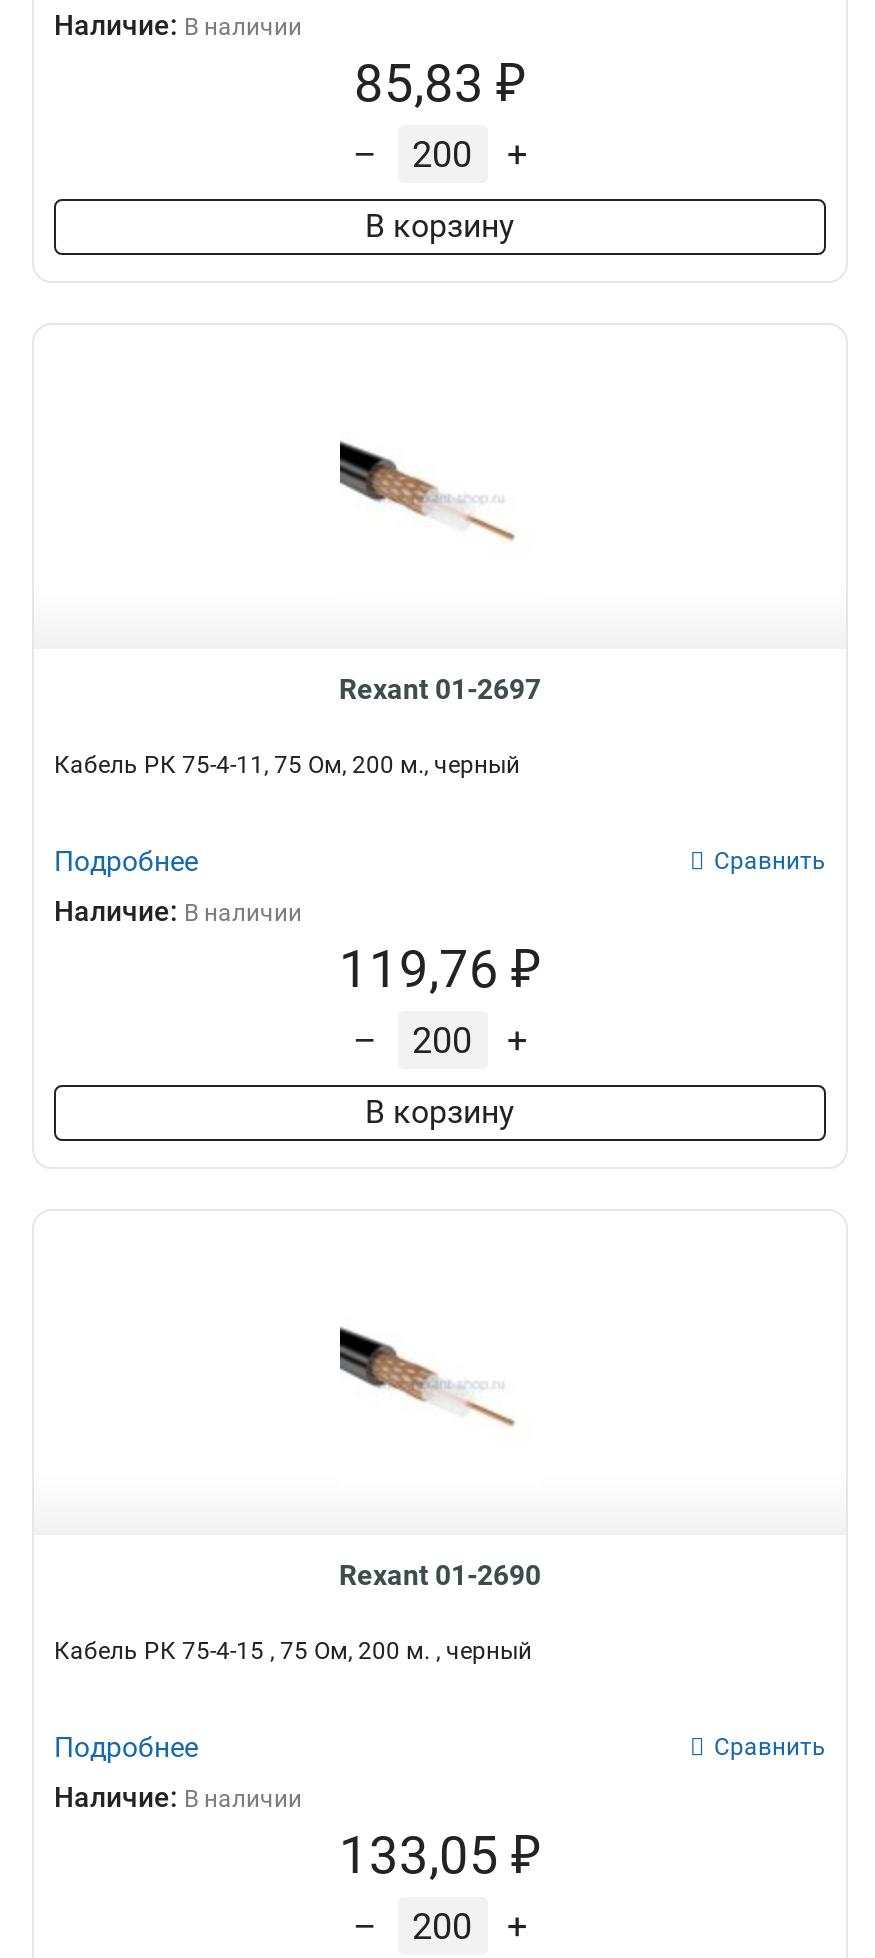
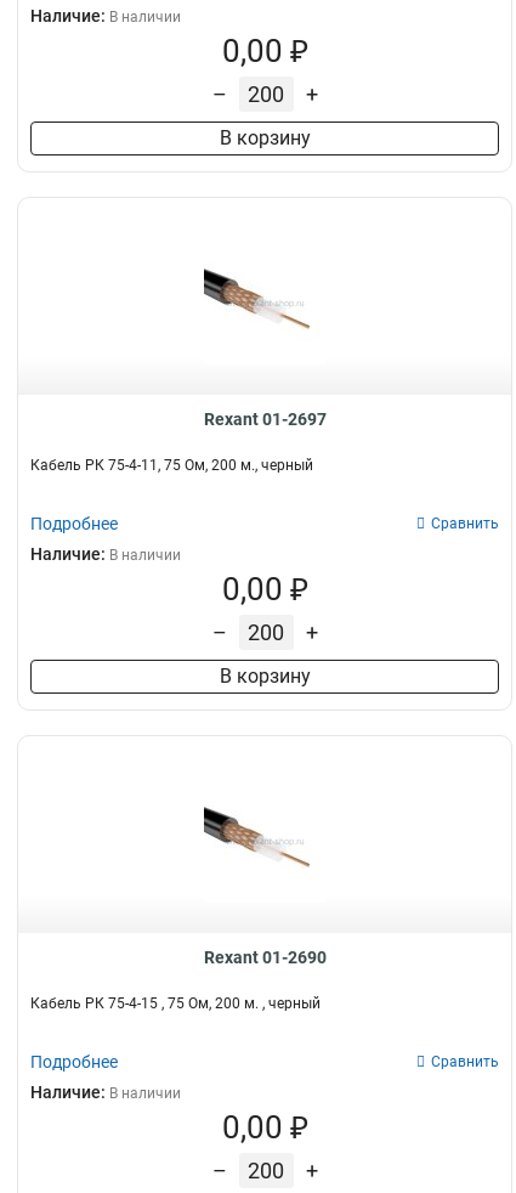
- 85,83 ₽
+ 0,00 ₽

- 119,76 ₽
+ 0,00 ₽

- 133,05 ₽
+ 0,00 ₽
